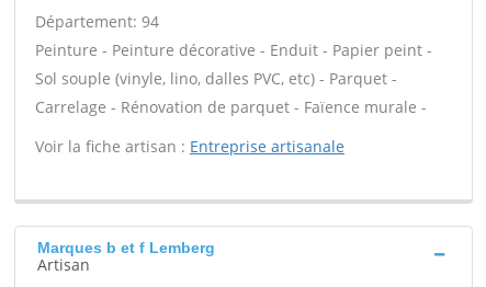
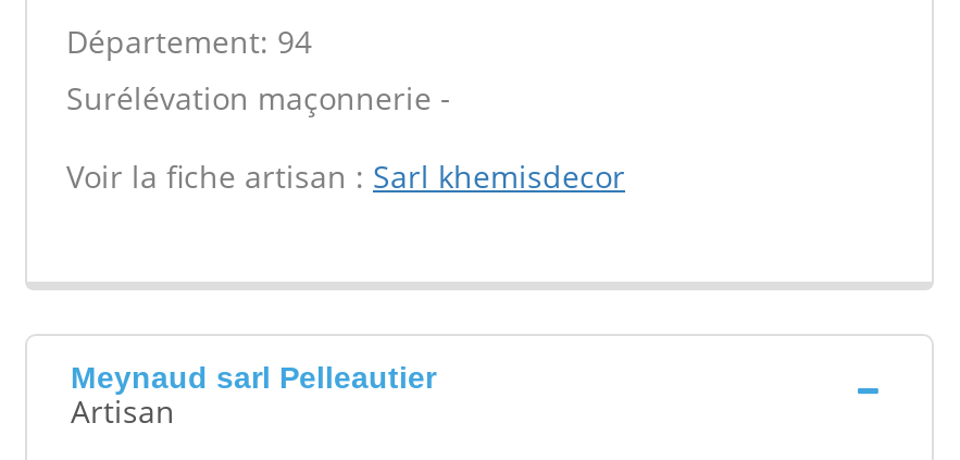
- Peinture - Peinture décorative - Enduit - Papier peint -
- Sol souple (vinyle, lino, dalles PVC, etc) - Parquet -
- Carrelage - Rénovation de parquet - Faïence murale -
+ Surélévation maçonnerie -

- Voir la fiche artisan : Entreprise artisanale
+ Voir la fiche artisan : Sarl khemisdecor

- Marques b et f Lemberg
+ Meynaud sarl Pelleautier
